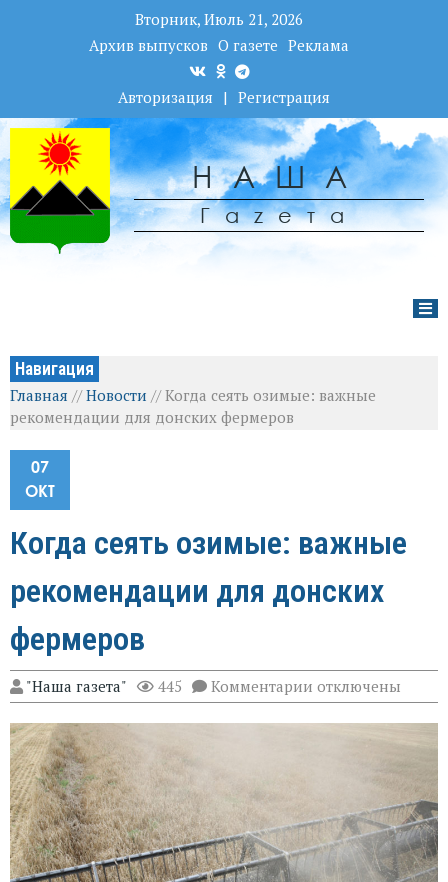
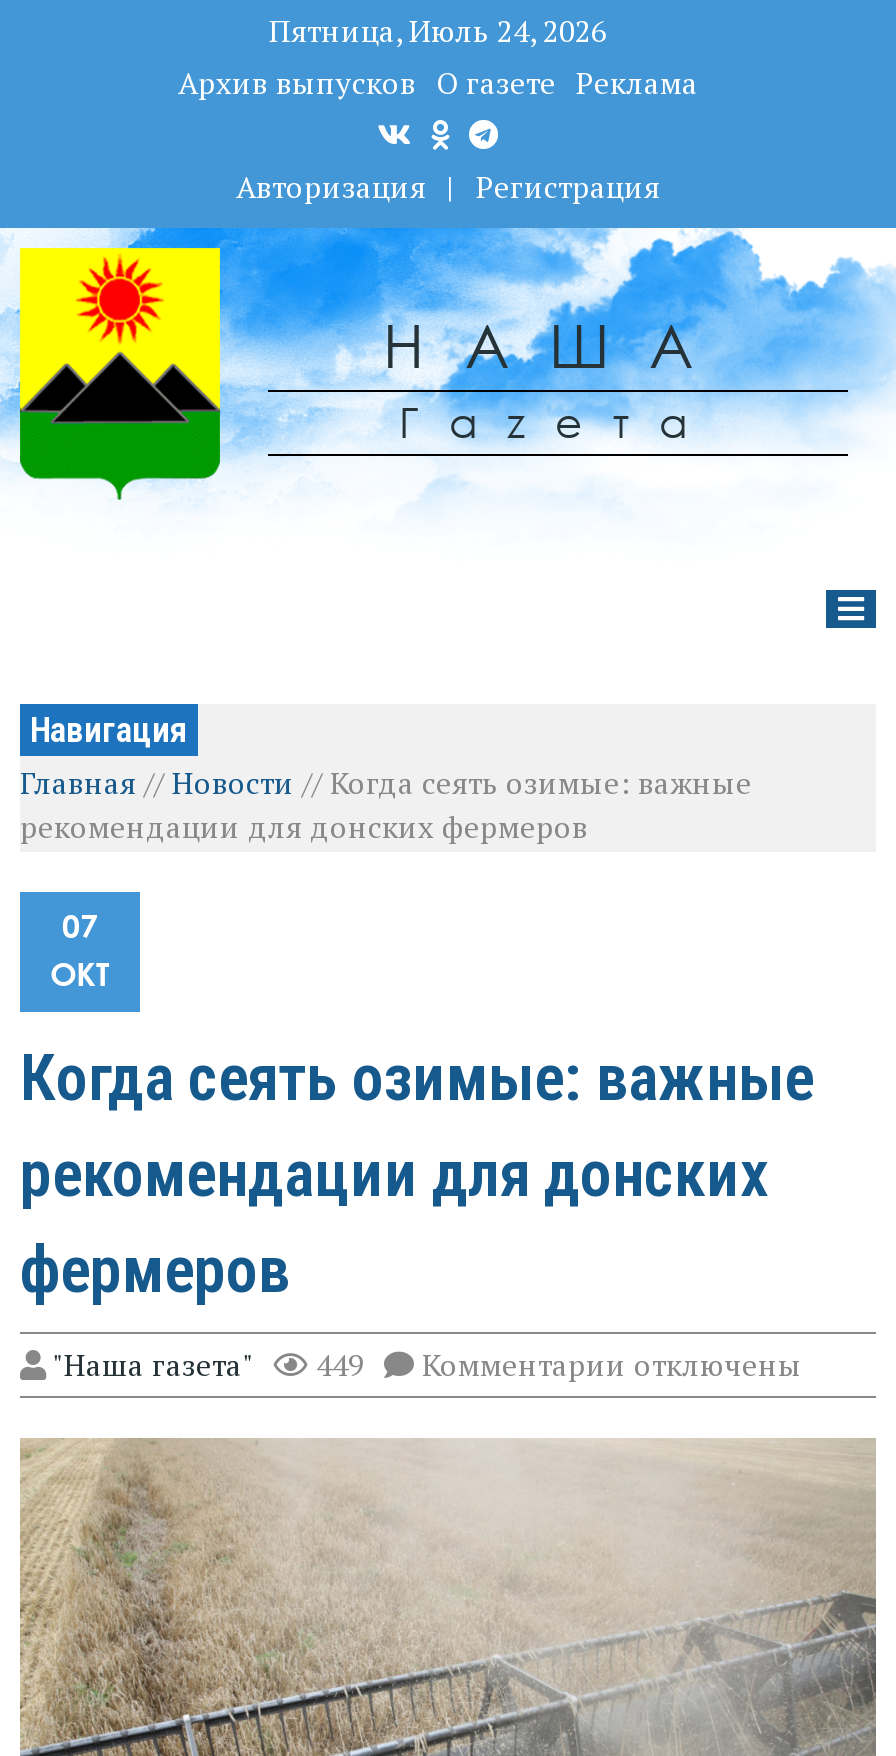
- Вторник, Июль 21, 2026
+ Пятница, Июль 24, 2026

- 445
+ 449
